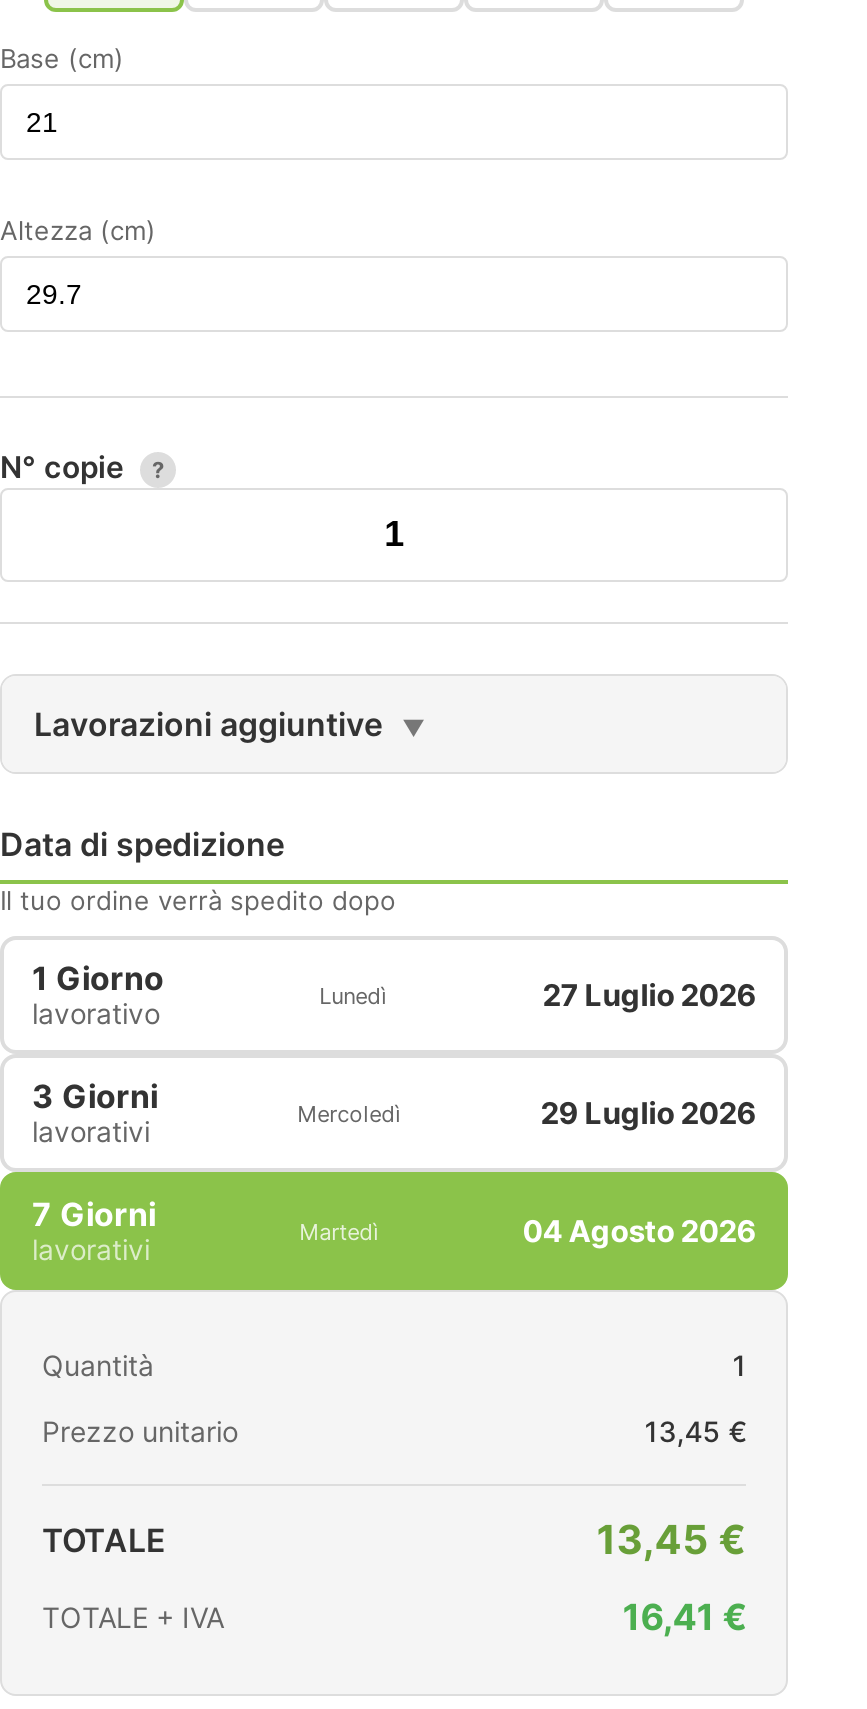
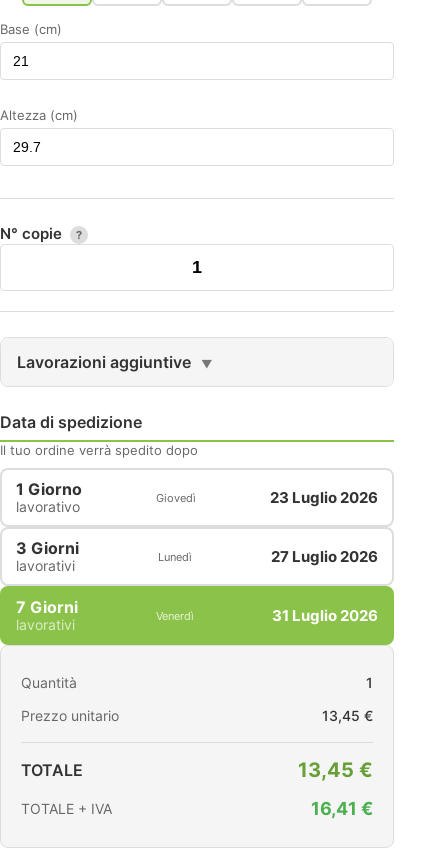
moved down: Lunedì | 27 Luglio 2026

+ Giovedì
+ 23 Luglio 2026

- Mercoledì
- 29 Luglio 2026

- Martedì
- 04 Agosto 2026
+ Venerdì
+ 31 Luglio 2026
